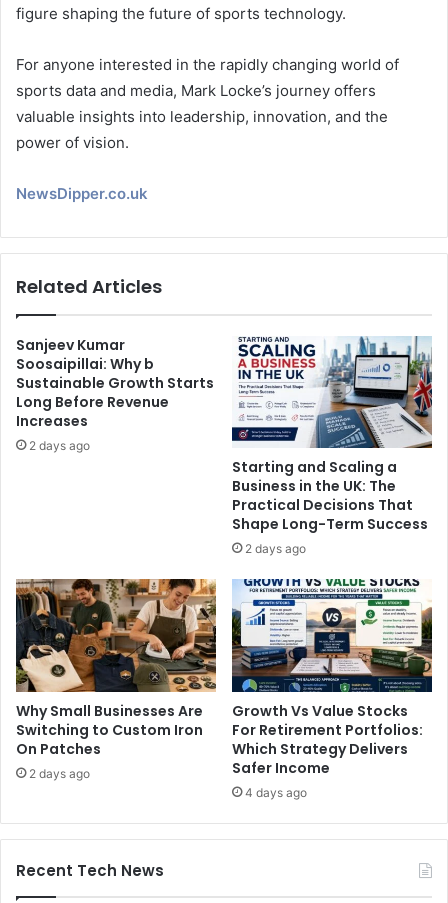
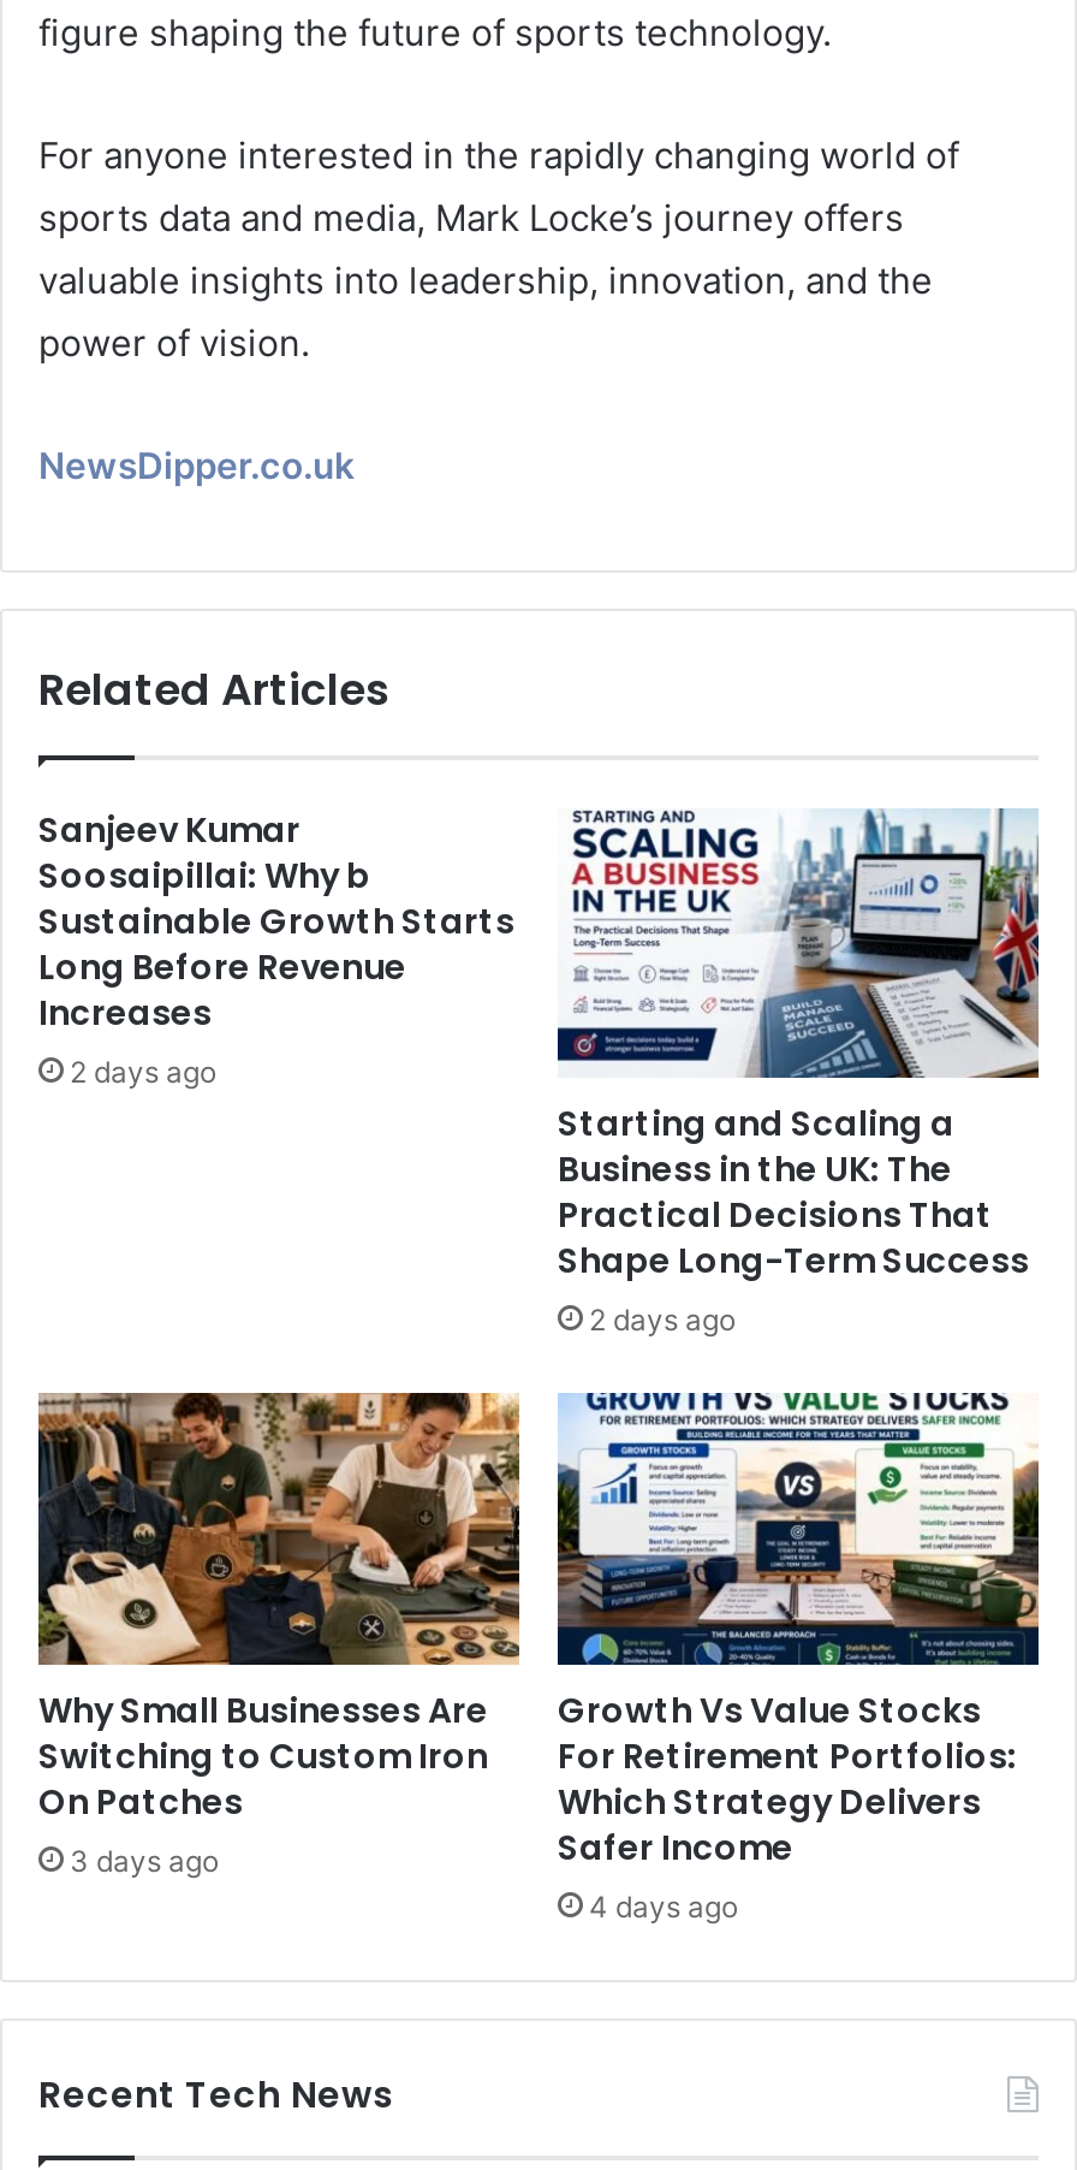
- 2 days ago
+ 3 days ago
